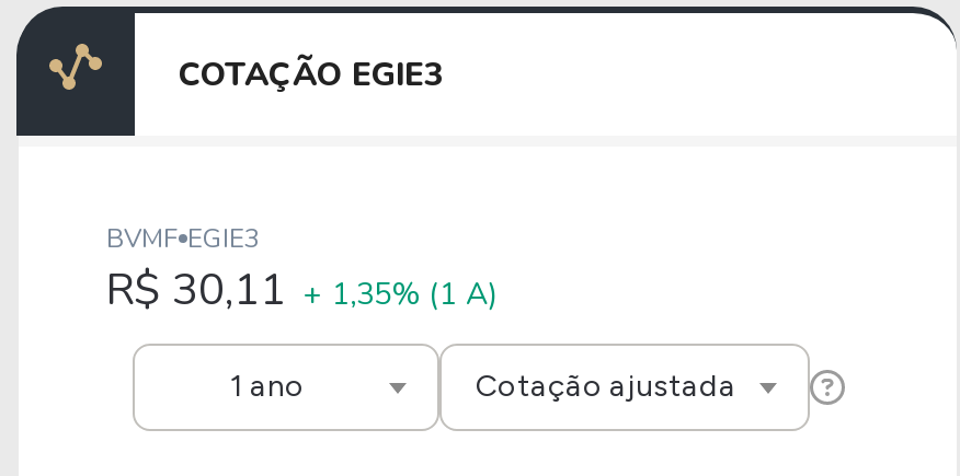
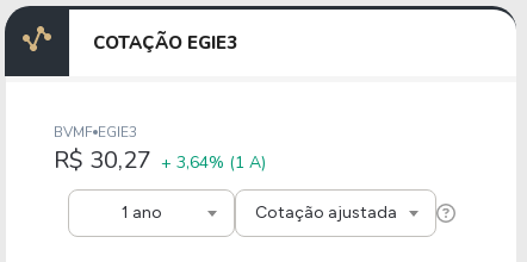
- R$ 30,11 + 1,35% (1 A)
+ R$ 30,27 + 3,64% (1 A)
